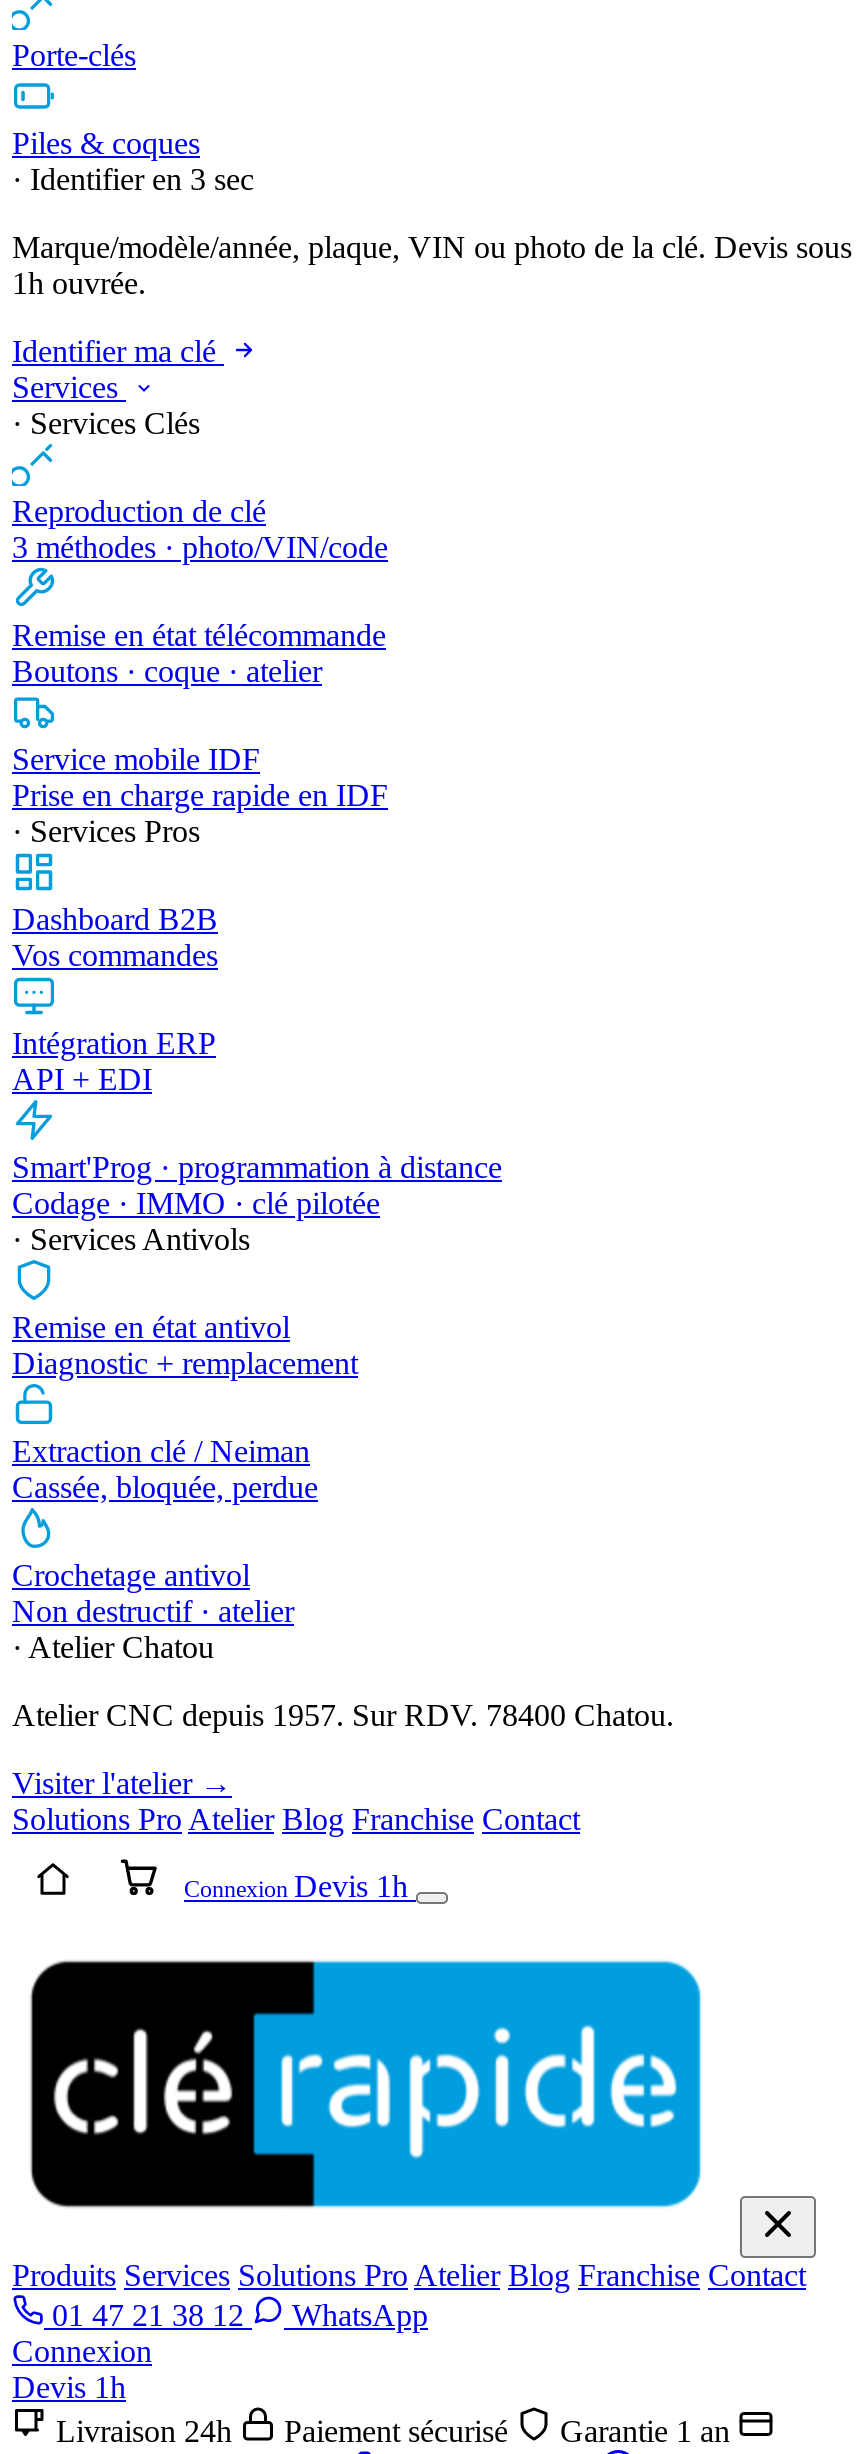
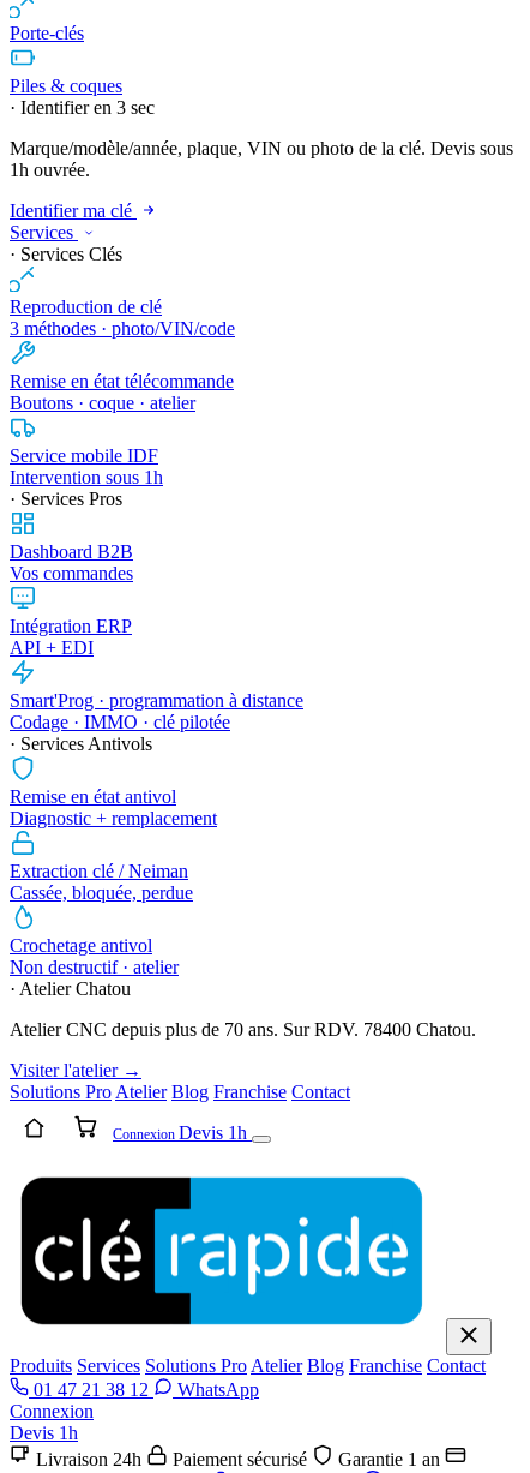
- Prise en charge rapide en IDF
+ Intervention sous 1h

- Atelier CNC depuis 1957. Sur RDV. 78400 Chatou.
+ Atelier CNC depuis plus de 70 ans. Sur RDV. 78400 Chatou.
